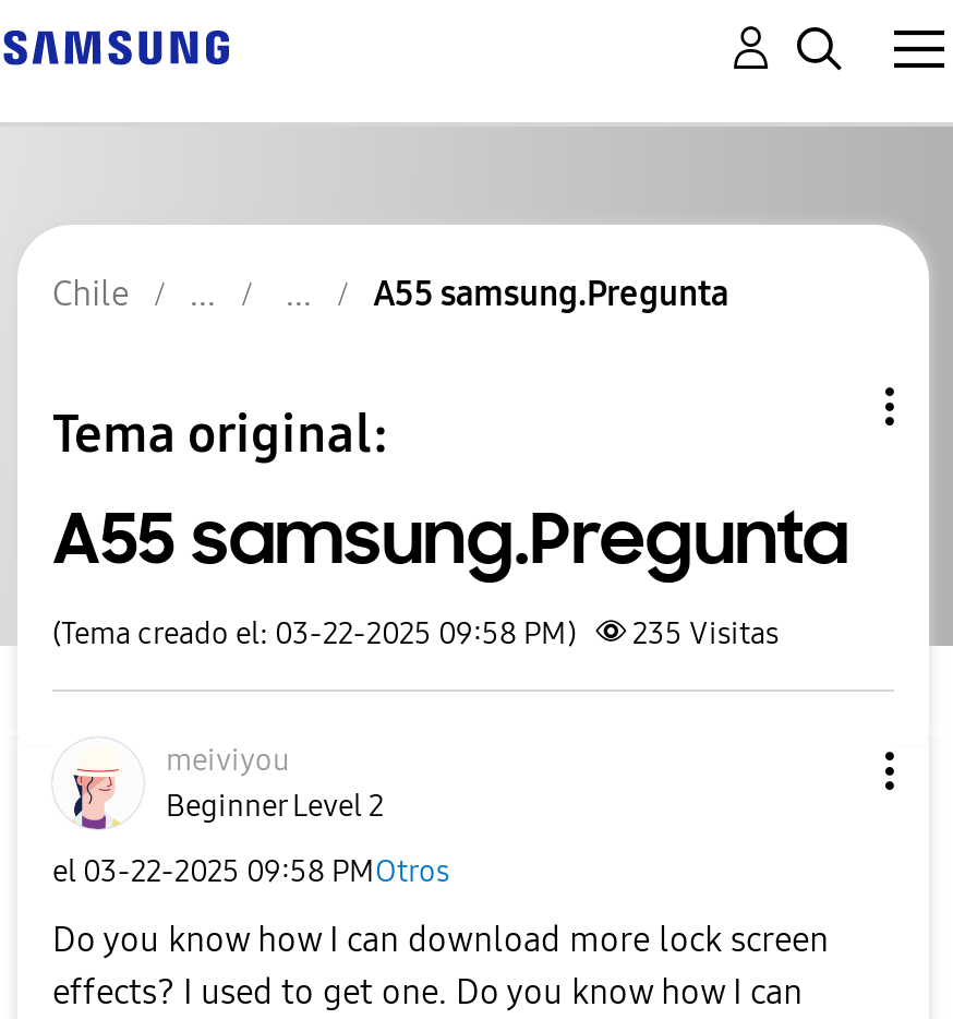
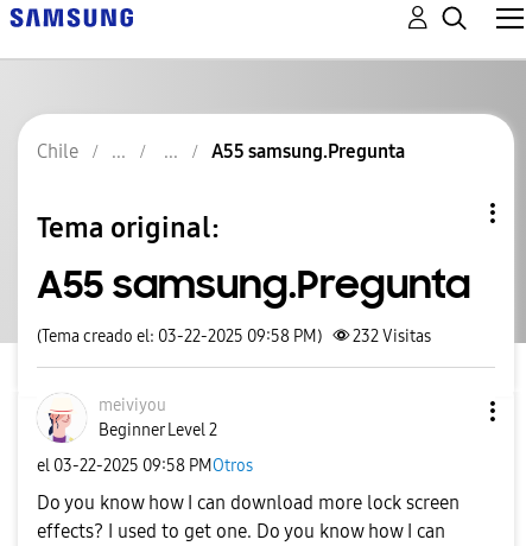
- (Tema creado el: 03-22-2025 09:58 PM) 235 Visitas
+ (Tema creado el: 03-22-2025 09:58 PM) 232 Visitas
